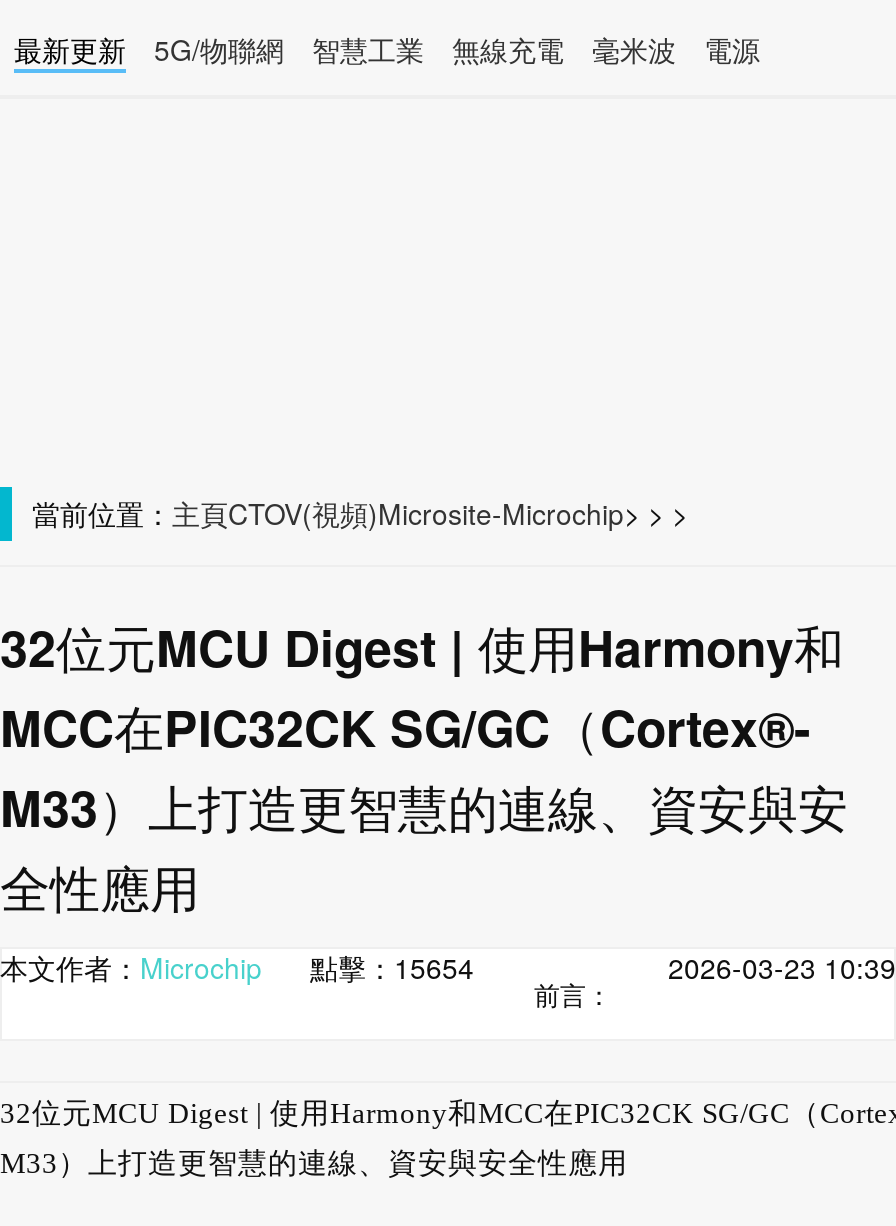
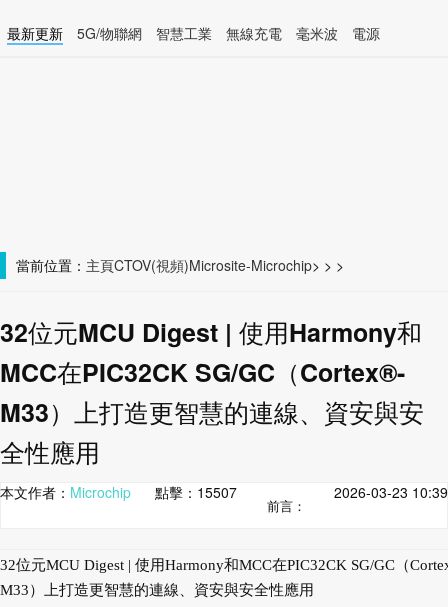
- 本文作者：Microchip點擊：15654
+ 本文作者：Microchip點擊：15507
